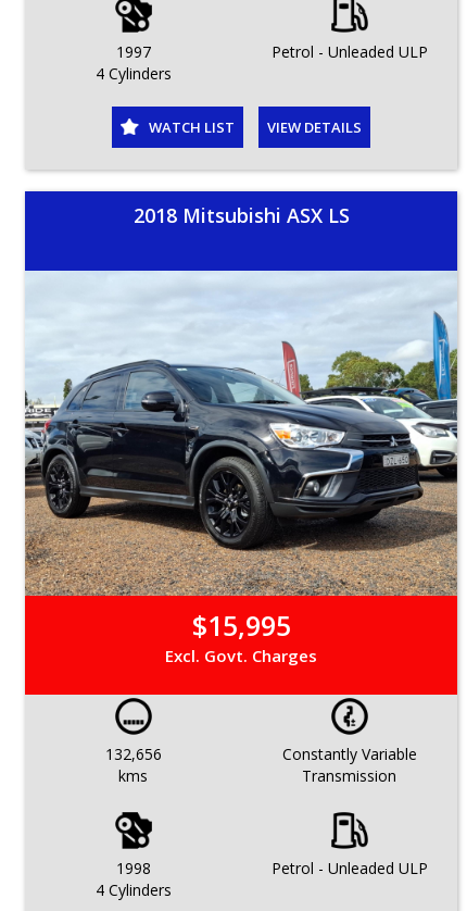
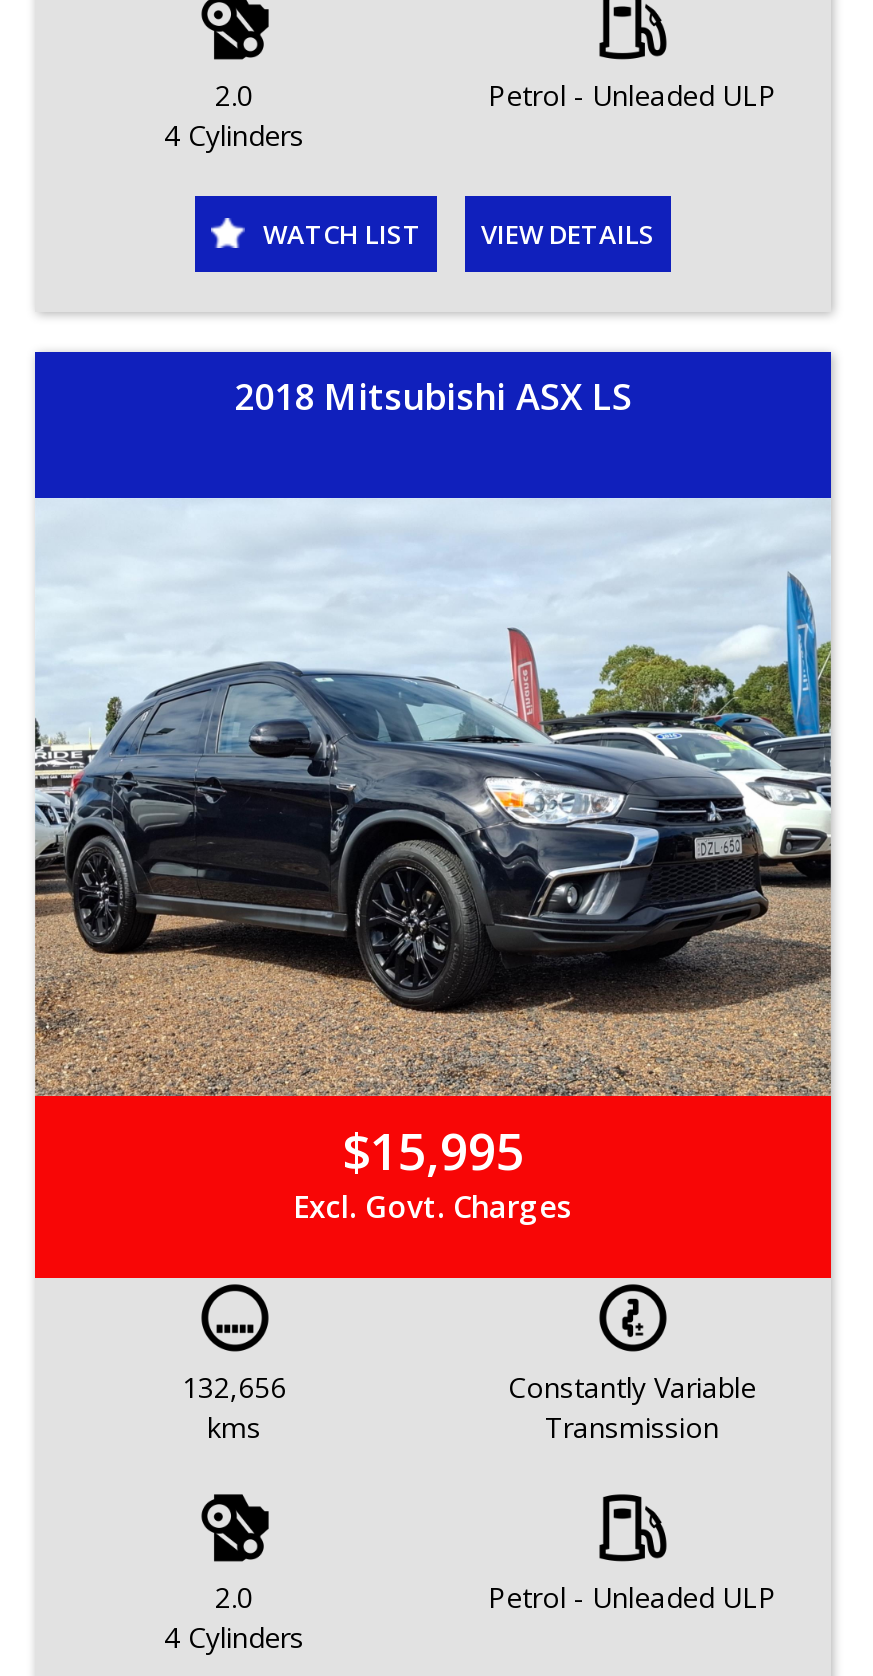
- 1997
+ 2.0

- 1998
+ 2.0
